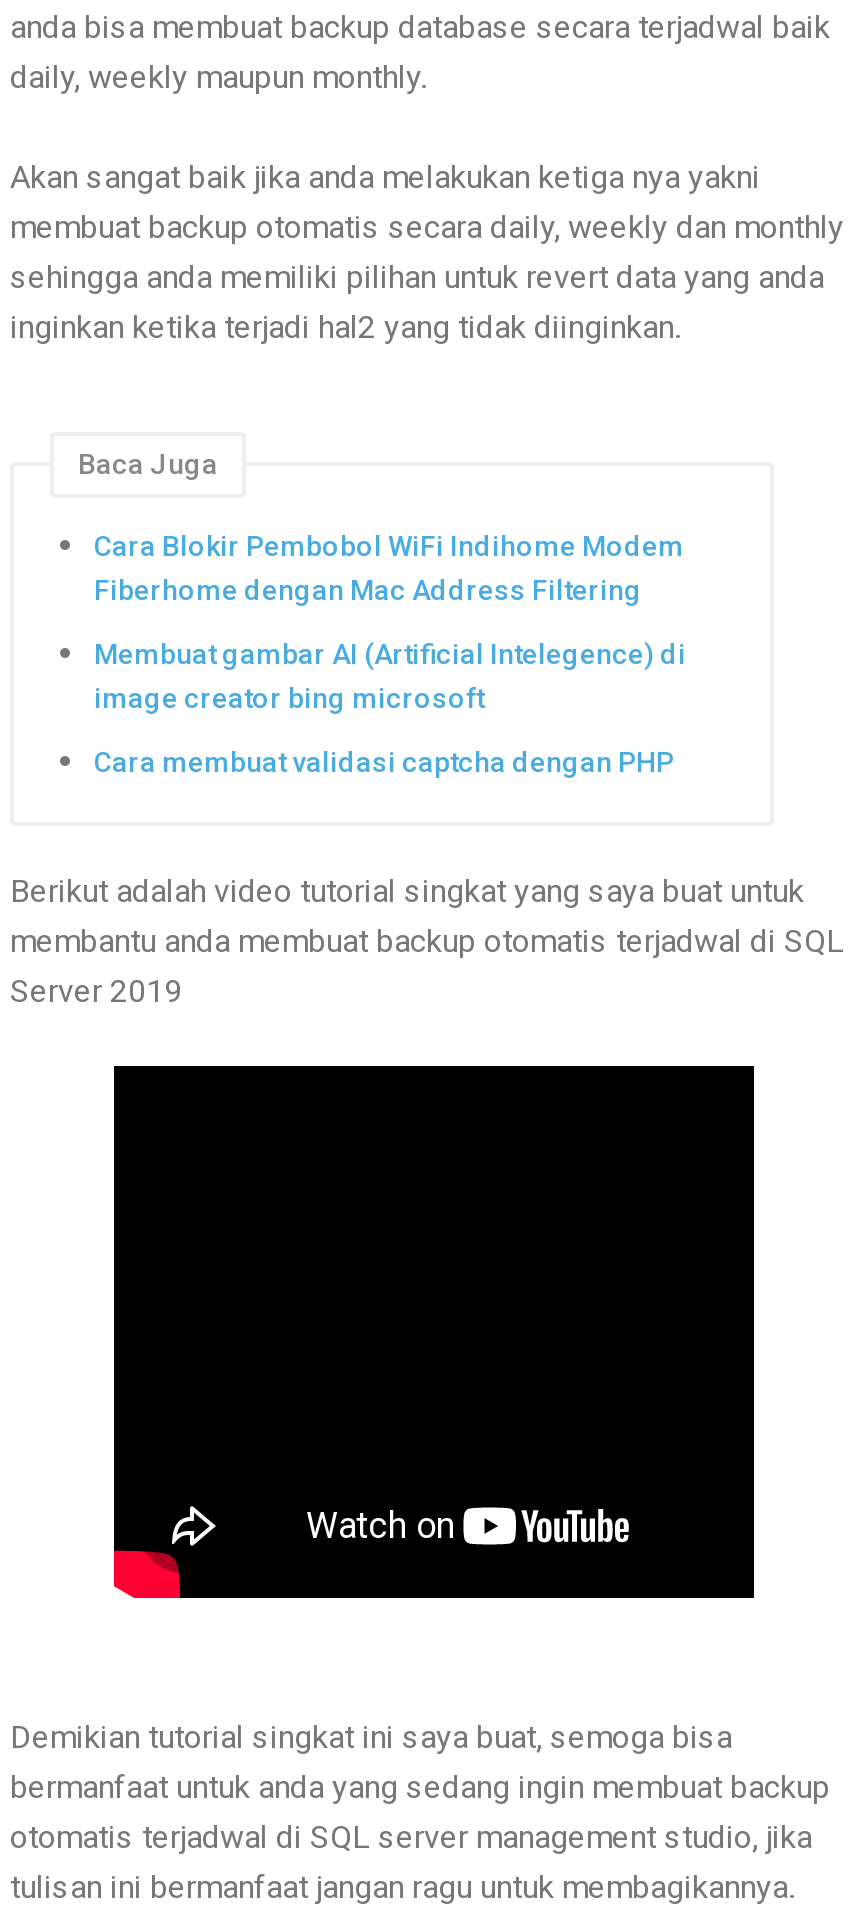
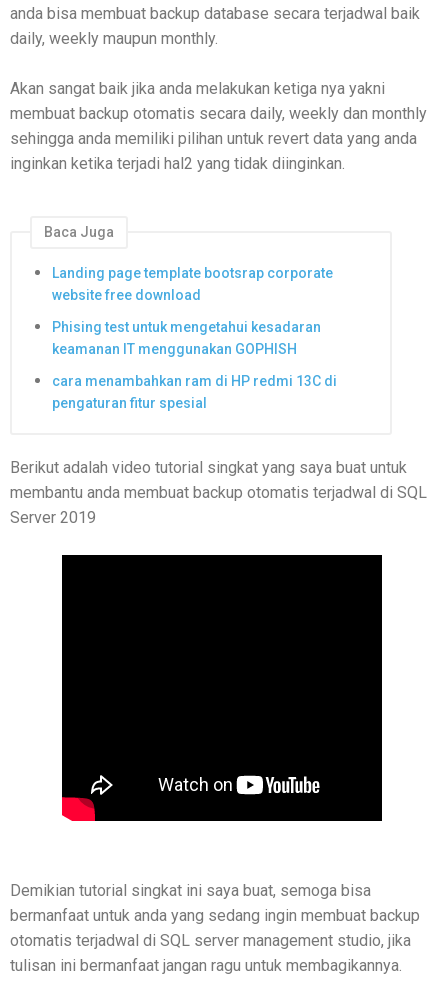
- Cara Blokir Pembobol WiFi Indihome Modem
- Fiberhome dengan Mac Address Filtering
+ Landing page template bootsrap corporate
+ website free download

- Membuat gambar AI (Artificial Intelegence) di
- image creator bing microsoft
+ Phising test untuk mengetahui kesadaran
+ keamanan IT menggunakan GOPHISH

- Cara membuat validasi captcha dengan PHP
+ cara menambahkan ram di HP redmi 13C di
+ pengaturan fitur spesial
